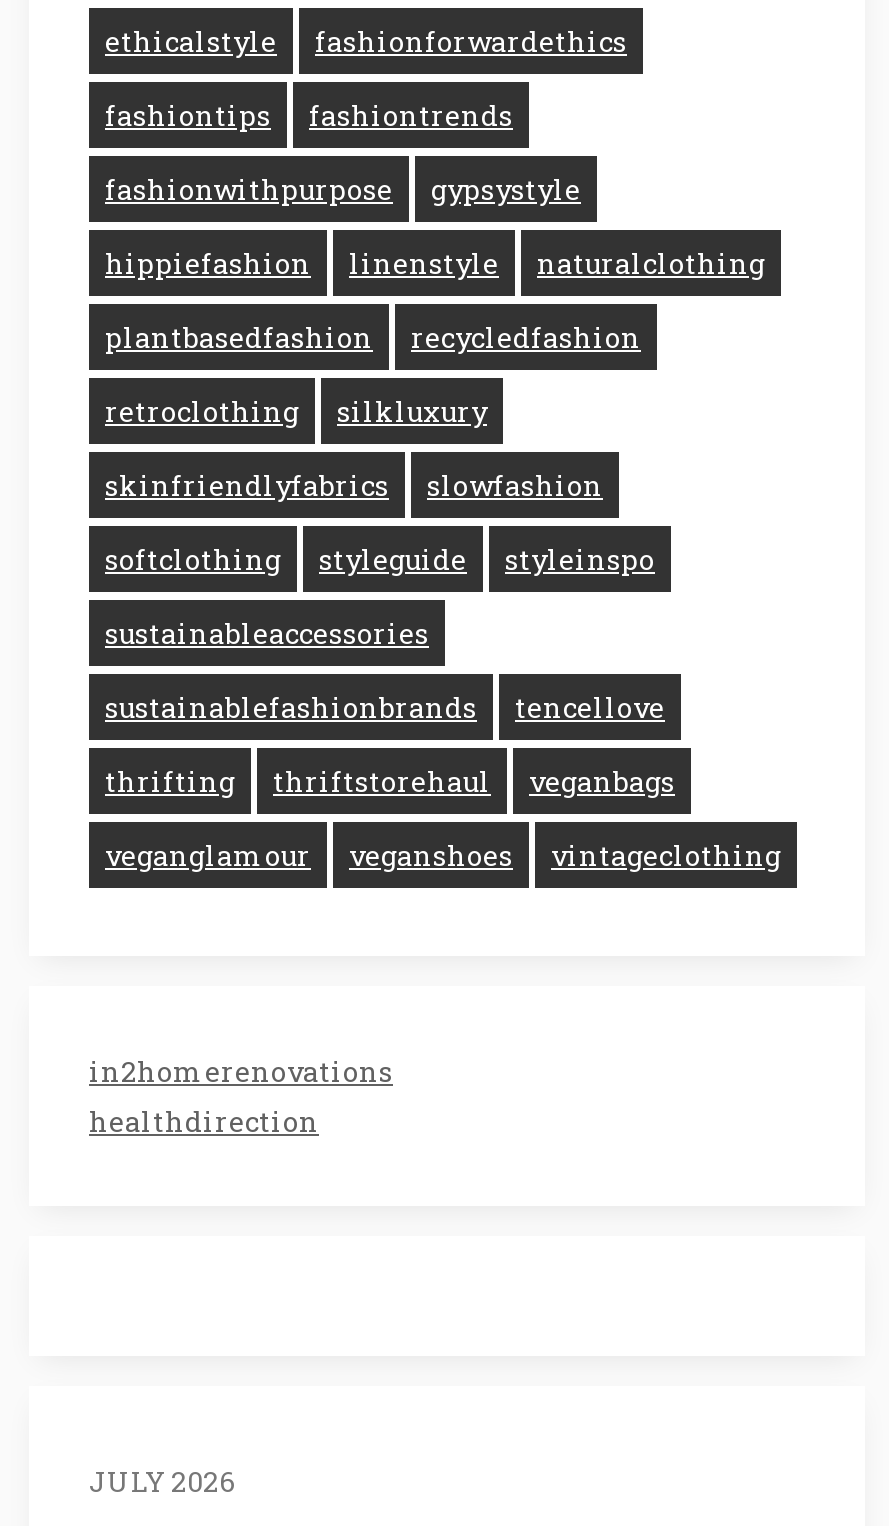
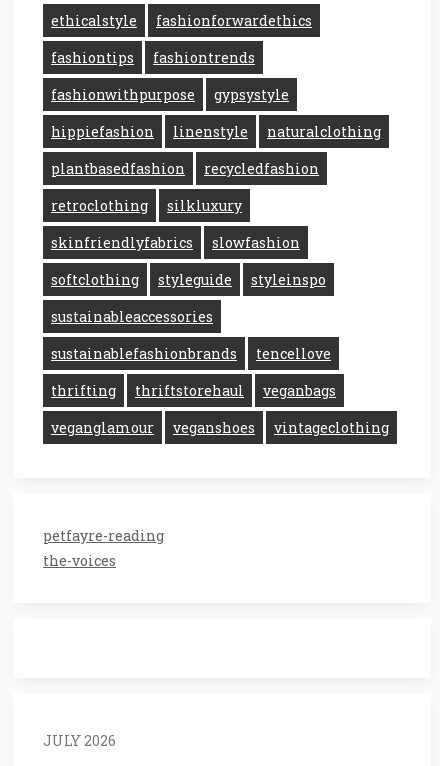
- in2homerenovations
- healthdirection
+ petfayre-reading
+ the-voices
